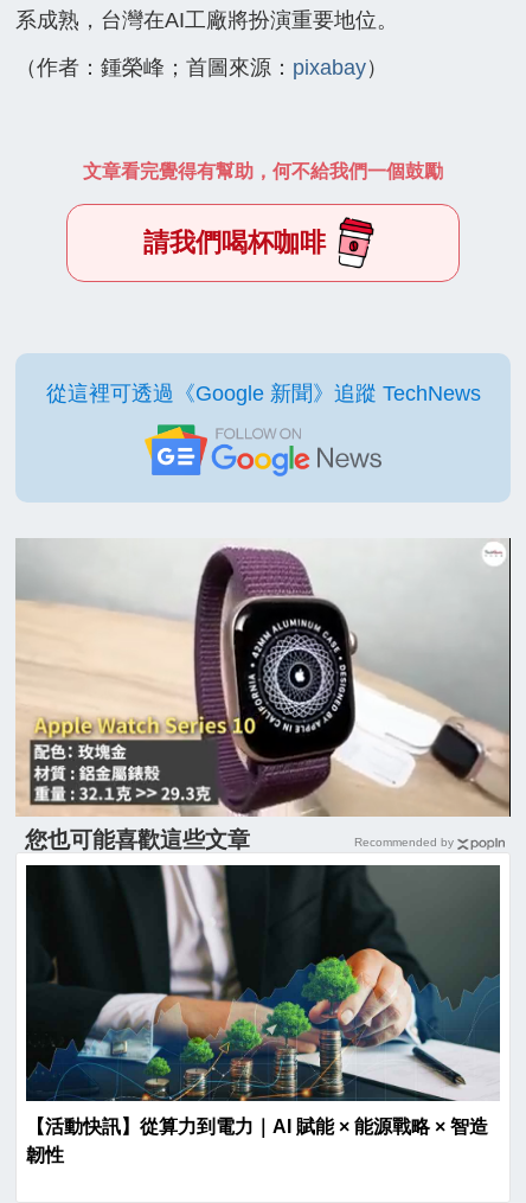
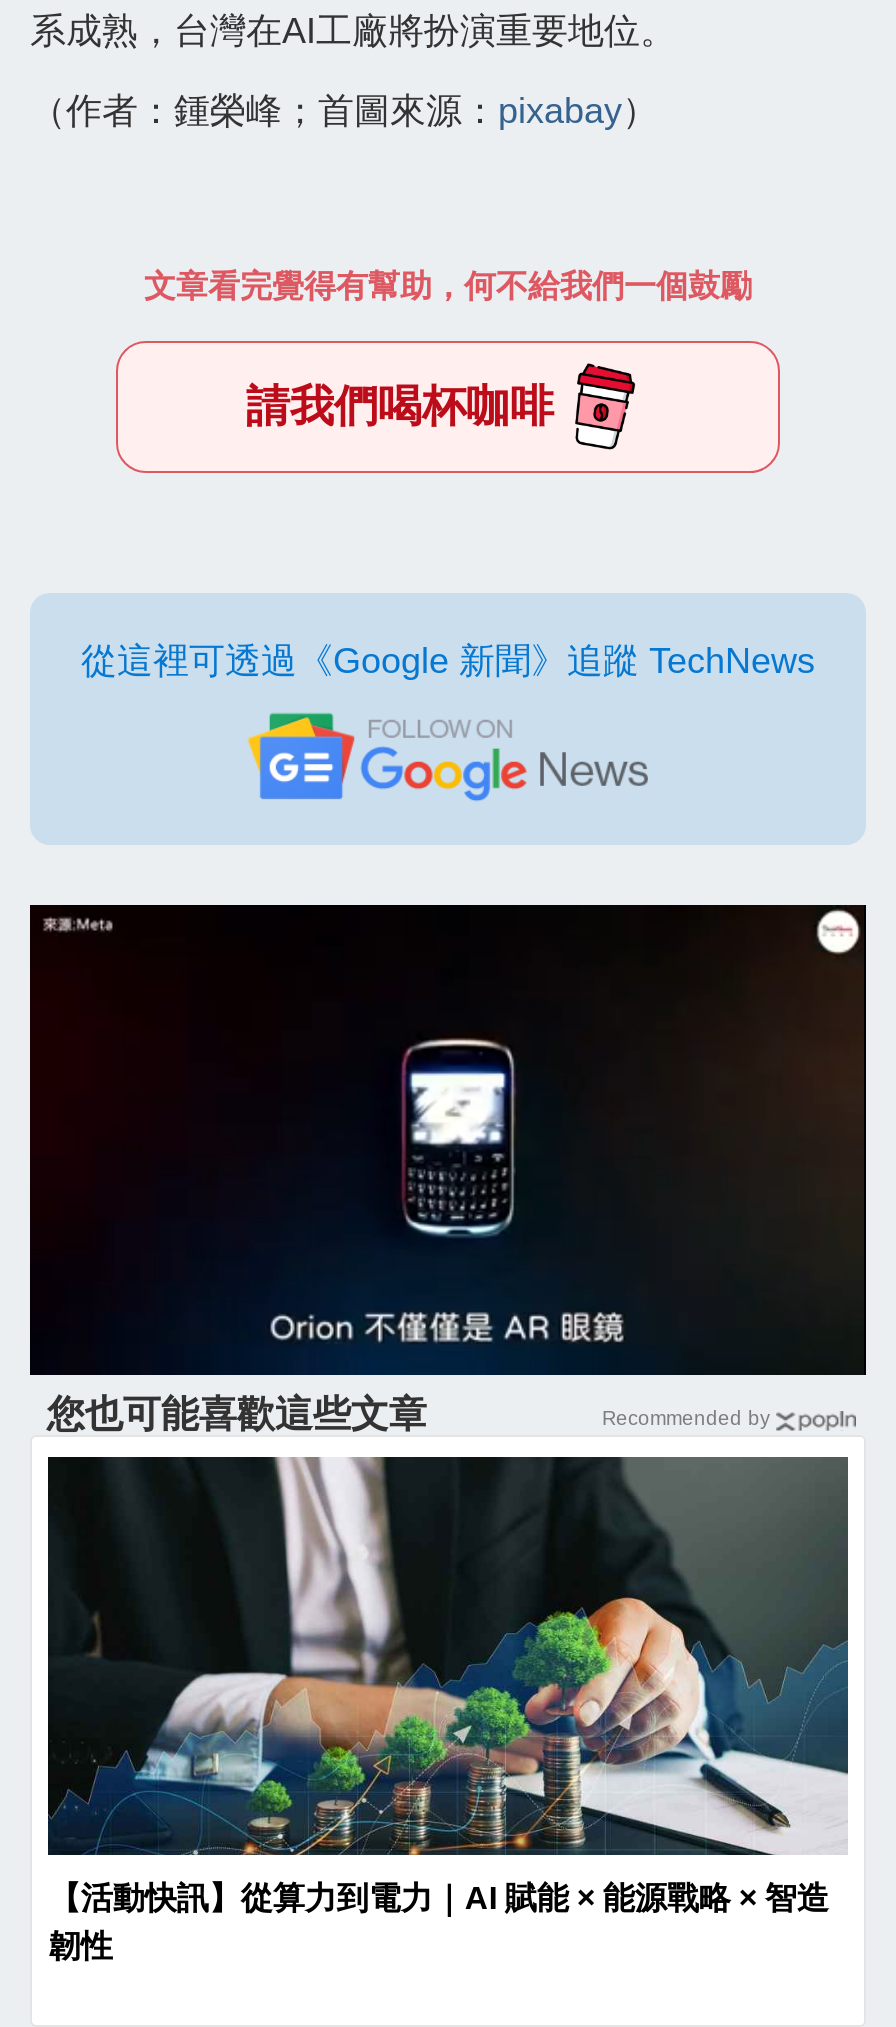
- [image]
+ [image]
